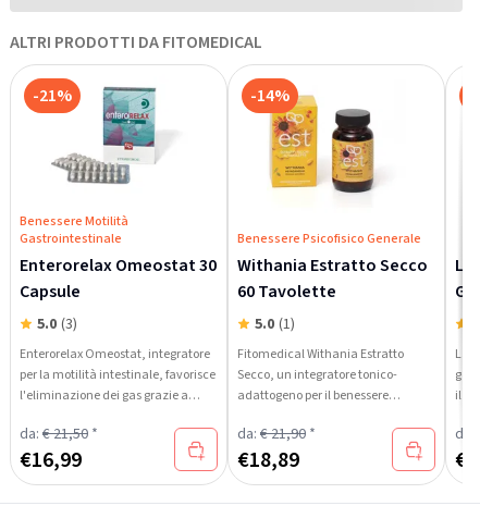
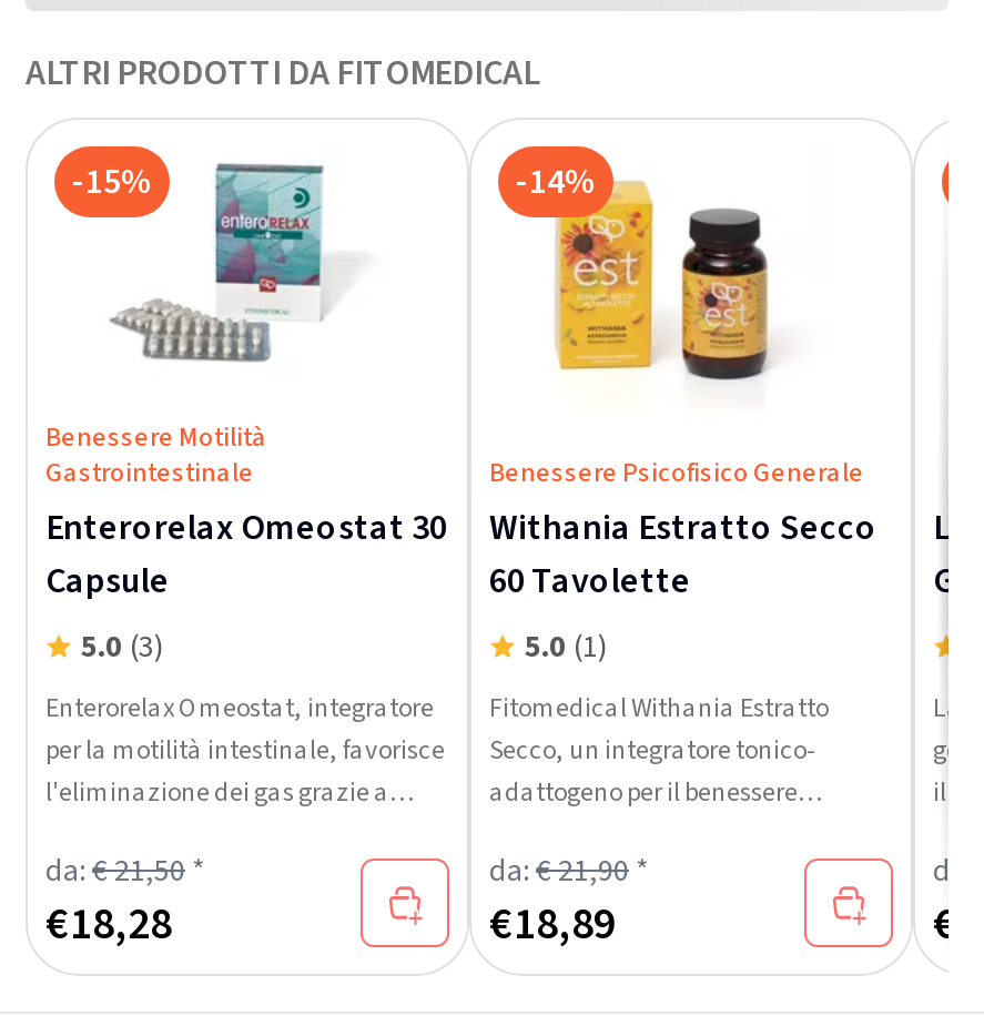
- -21%
+ -15%

- €16,99
+ €18,28
